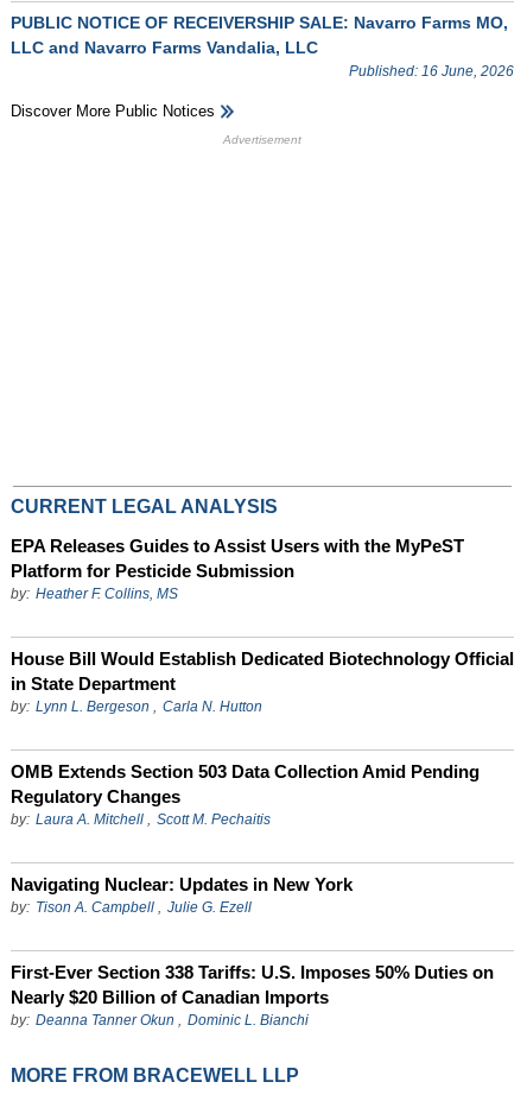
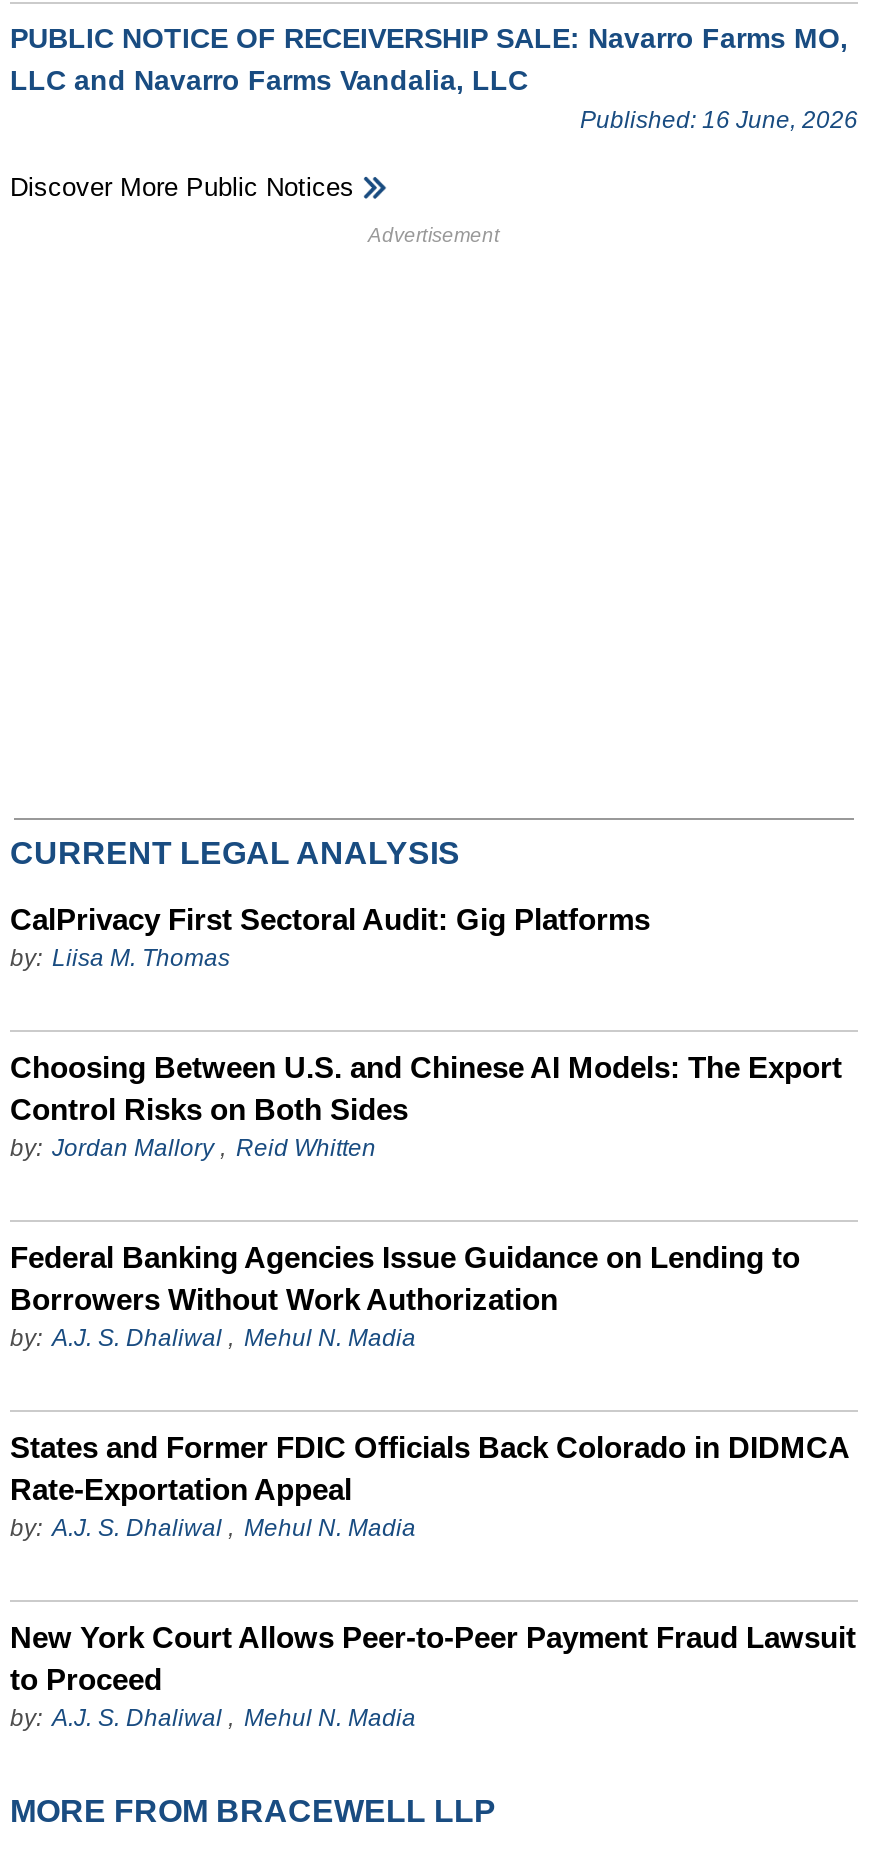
- EPA Releases Guides to Assist Users with the MyPeST
- Platform for Pesticide Submission
- by: Heather F. Collins, MS
+ CalPrivacy First Sectoral Audit: Gig Platforms
+ by: Liisa M. Thomas

- House Bill Would Establish Dedicated Biotechnology Official
- in State Department
- by: Lynn L. Bergeson, Carla N. Hutton
+ Choosing Between U.S. and Chinese AI Models: The Export
+ Control Risks on Both Sides
+ by: Jordan Mallory, Reid Whitten

- OMB Extends Section 503 Data Collection Amid Pending
- Regulatory Changes
- by: Laura A. Mitchell, Scott M. Pechaitis
+ Federal Banking Agencies Issue Guidance on Lending to
+ Borrowers Without Work Authorization
+ by: A.J. S. Dhaliwal, Mehul N. Madia

- Navigating Nuclear: Updates in New York
- by: Tison A. Campbell, Julie G. Ezell
+ States and Former FDIC Officials Back Colorado in DIDMCA
+ Rate-Exportation Appeal
+ by: A.J. S. Dhaliwal, Mehul N. Madia

- First-Ever Section 338 Tariffs: U.S. Imposes 50% Duties on
- Nearly $20 Billion of Canadian Imports
- by: Deanna Tanner Okun, Dominic L. Bianchi
+ New York Court Allows Peer-to-Peer Payment Fraud Lawsuit
+ to Proceed
+ by: A.J. S. Dhaliwal, Mehul N. Madia
